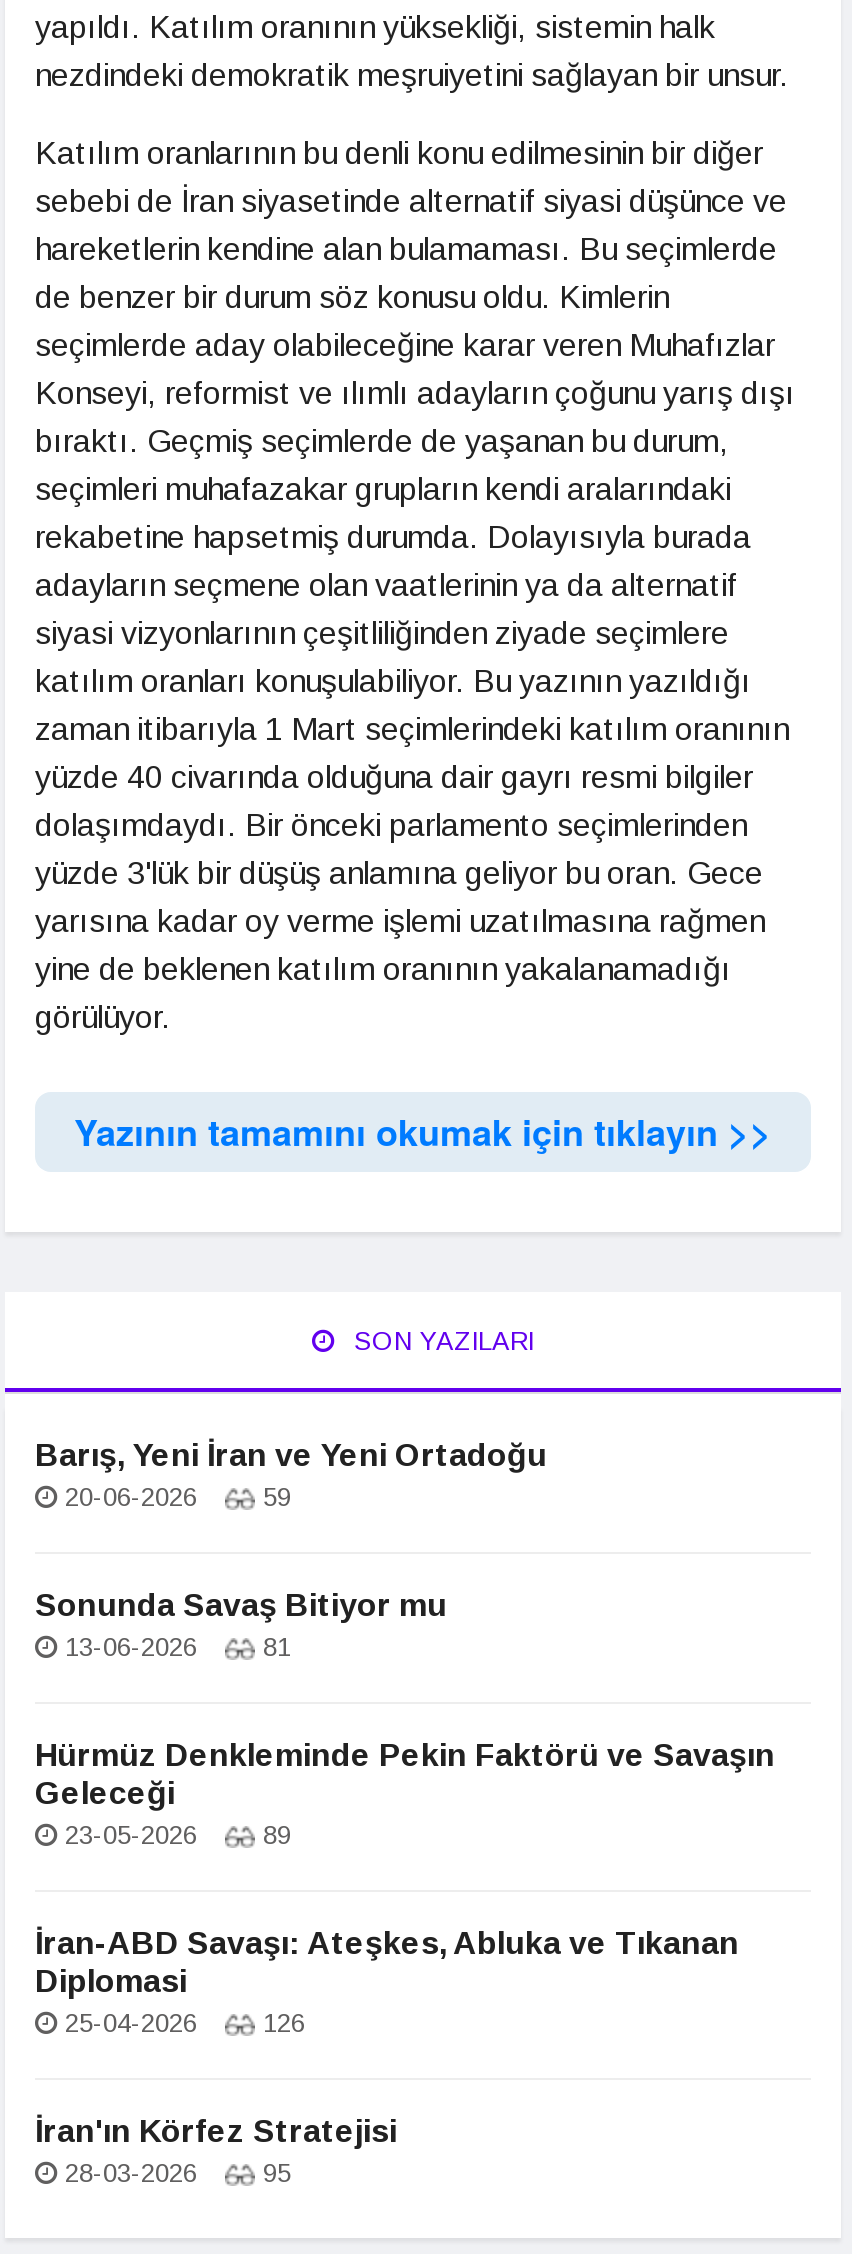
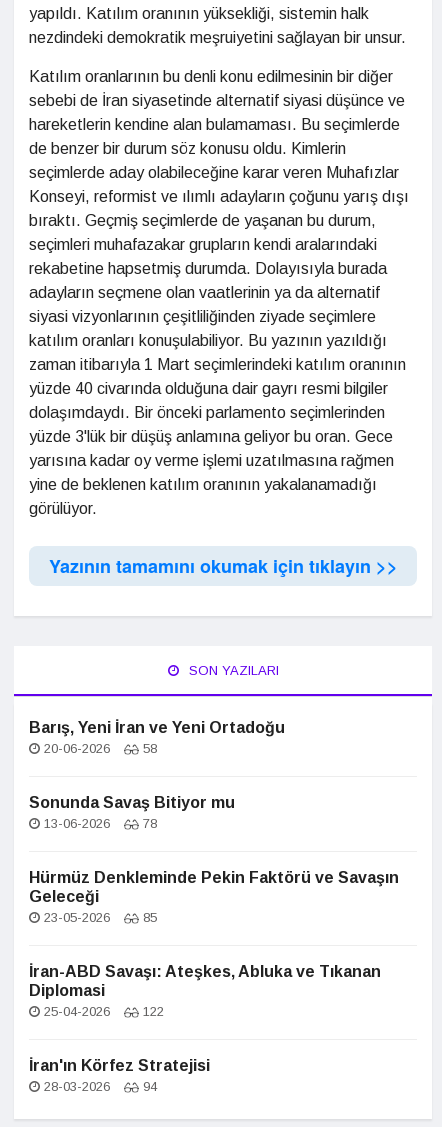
- 20-06-2026 59
+ 20-06-2026 58

- 13-06-2026 81
+ 13-06-2026 78

- 23-05-2026 89
+ 23-05-2026 85

- 25-04-2026 126
+ 25-04-2026 122

- 28-03-2026 95
+ 28-03-2026 94
